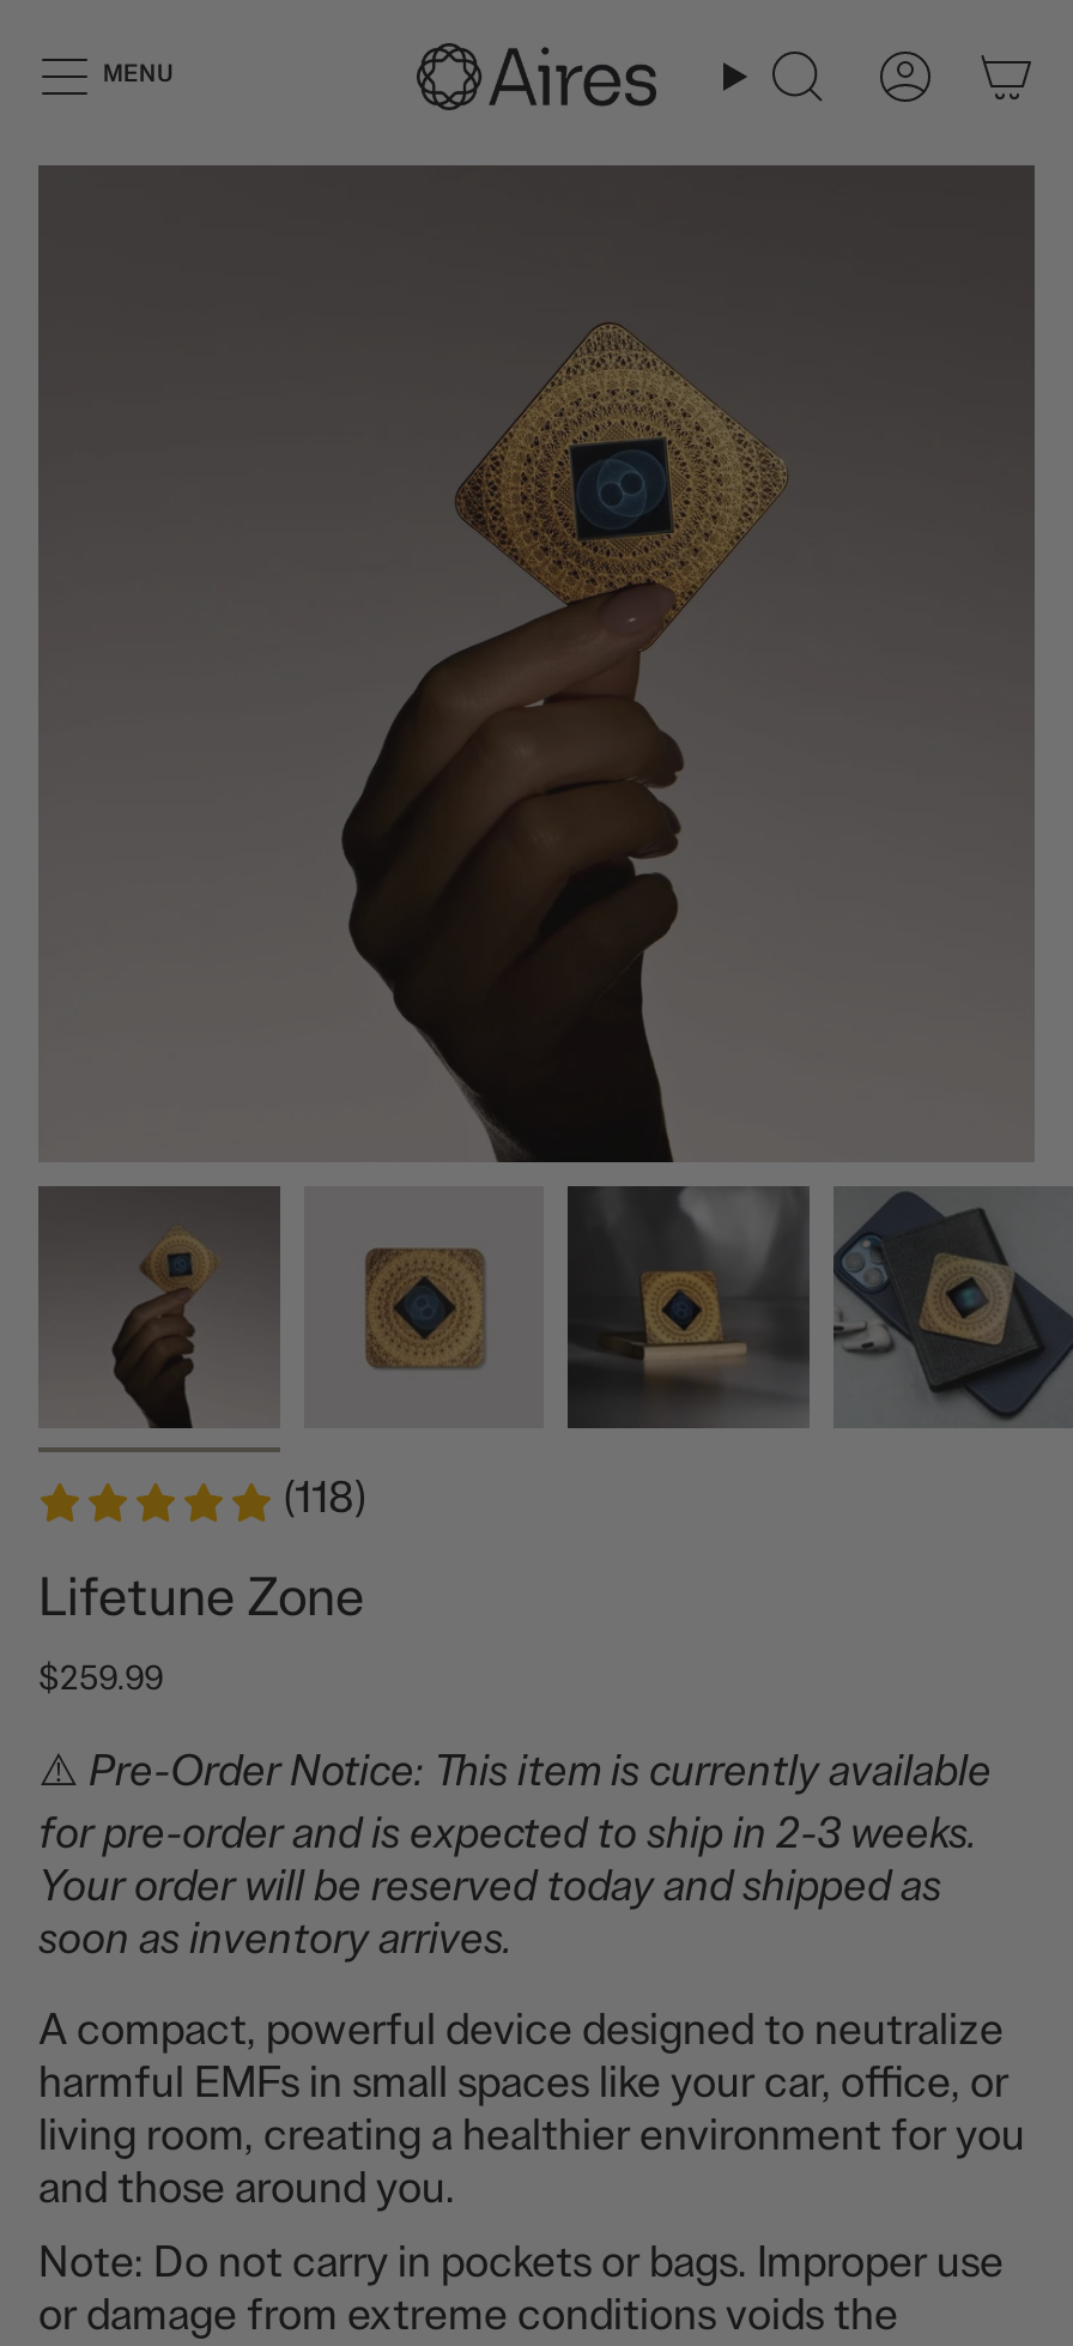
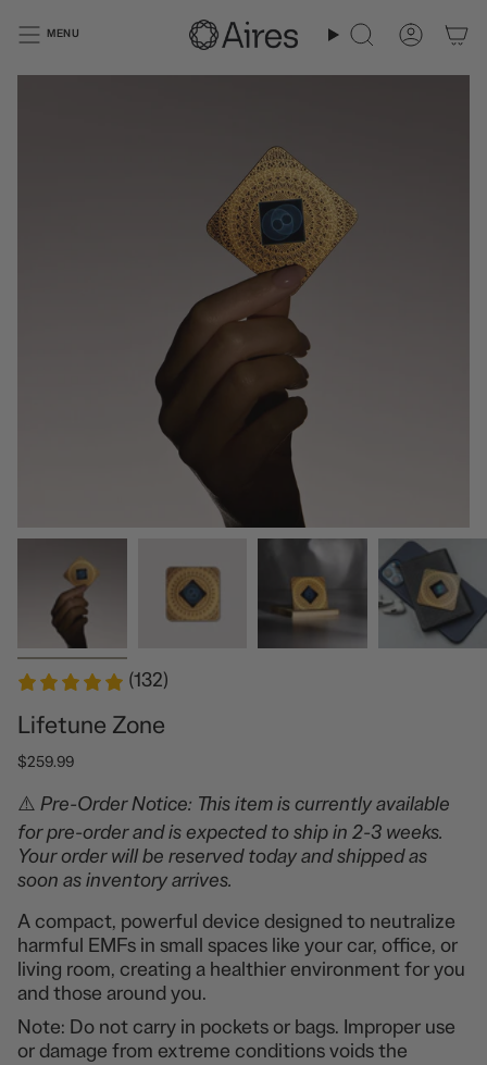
- (118)
+ (132)
